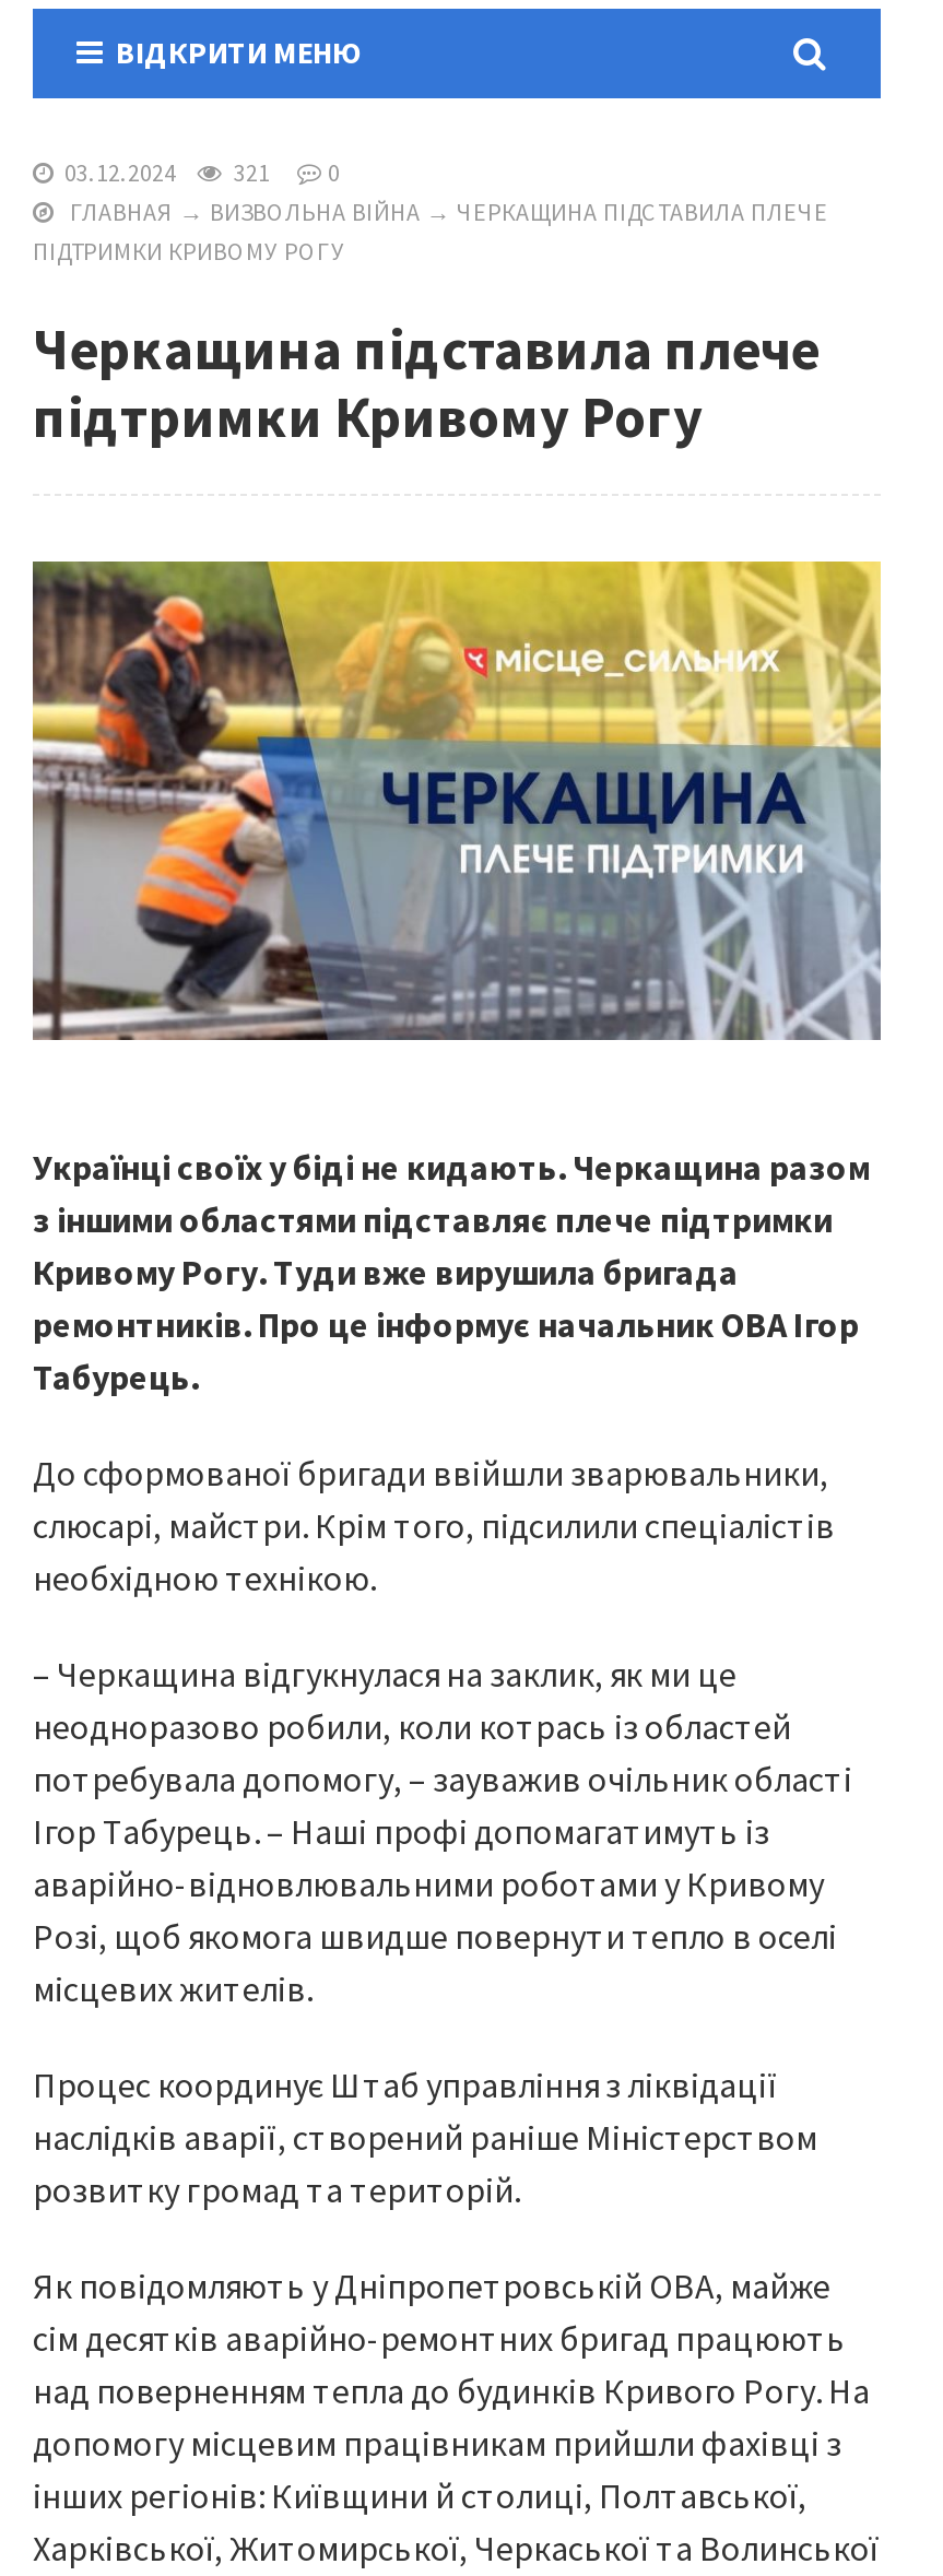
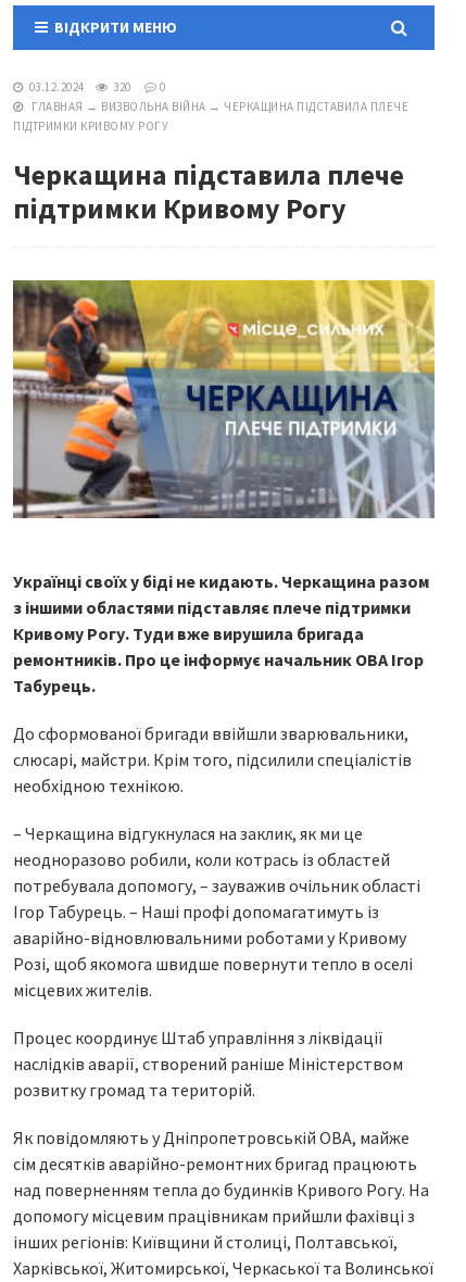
- 03.12.2024 321 0
+ 03.12.2024 320 0
